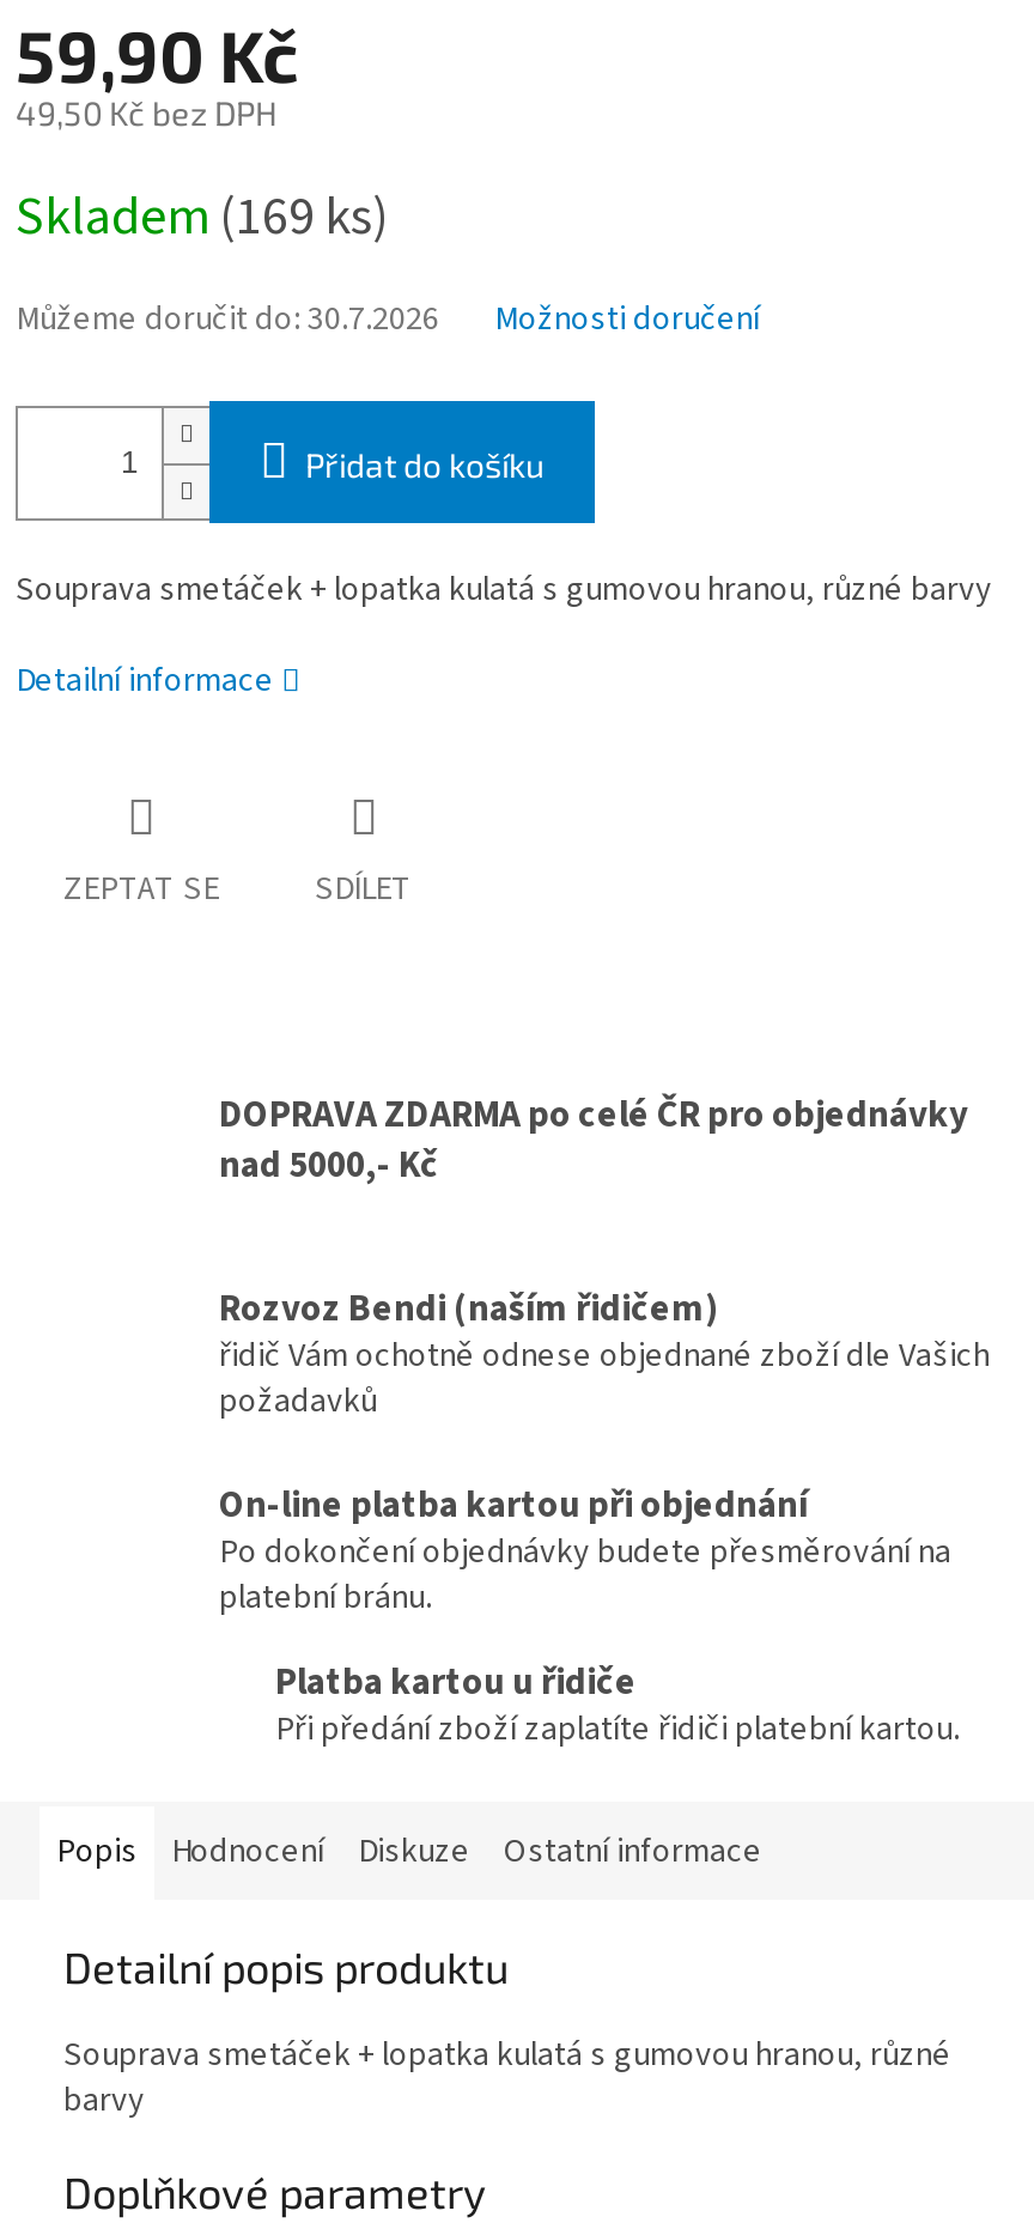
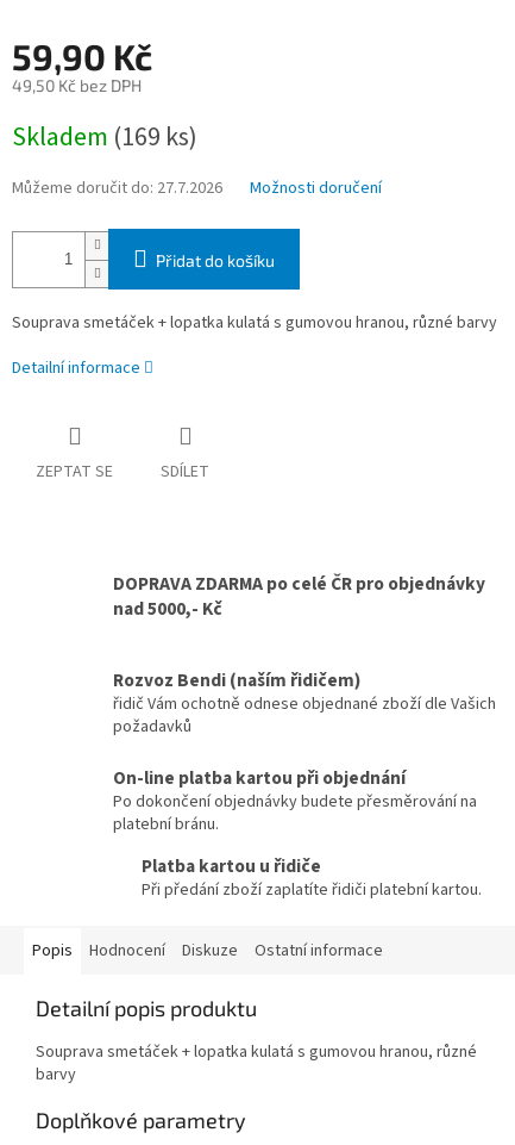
- Můžeme doručit do: 30.7.2026
+ Můžeme doručit do: 27.7.2026
